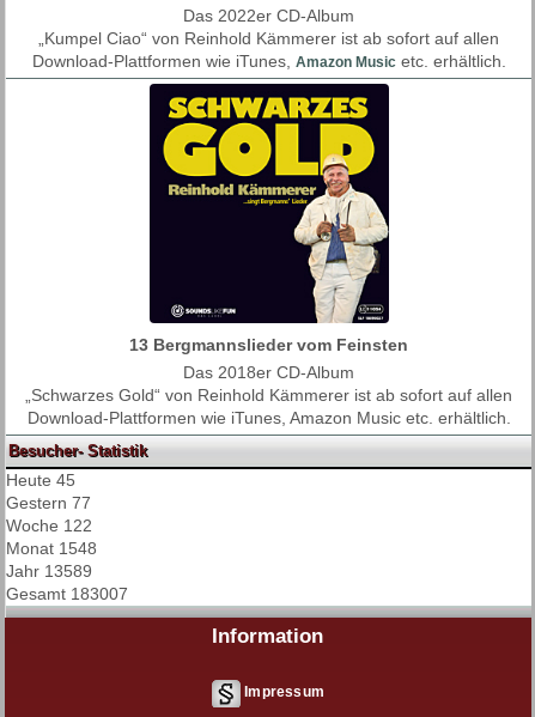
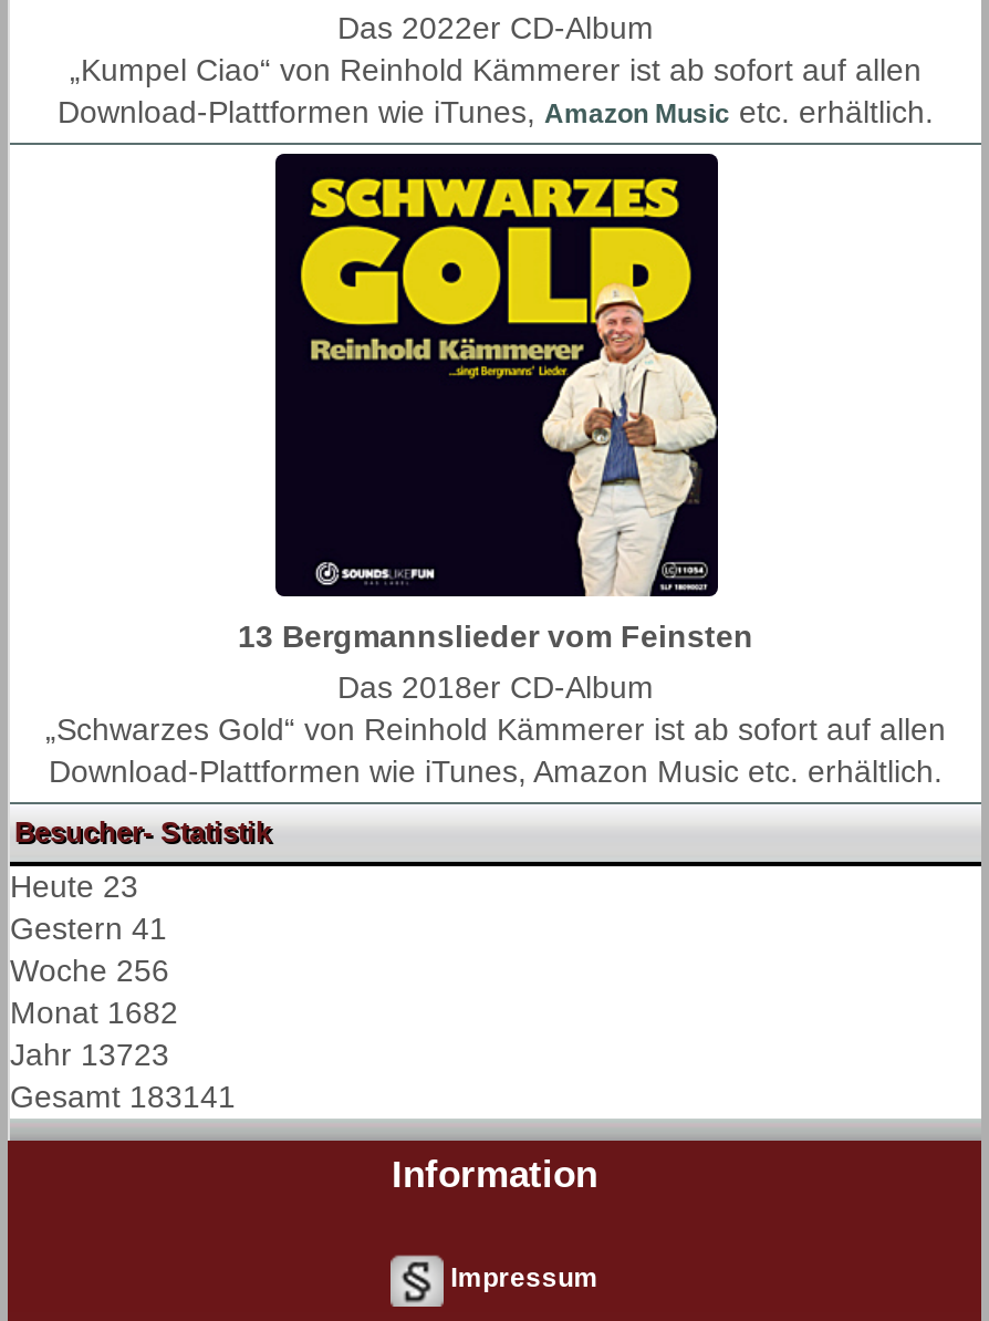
- Heute 45
+ Heute 23

- Gestern 77
+ Gestern 41

- Woche 122
+ Woche 256

- Monat 1548
+ Monat 1682

- Jahr 13589
+ Jahr 13723

- Gesamt 183007
+ Gesamt 183141
